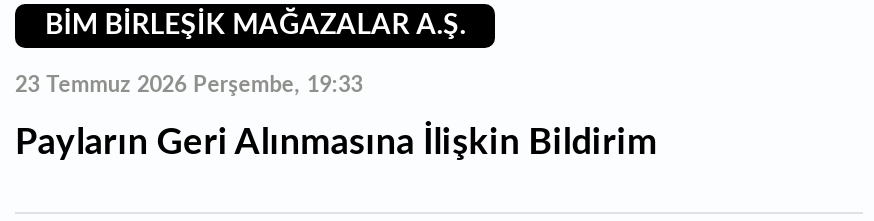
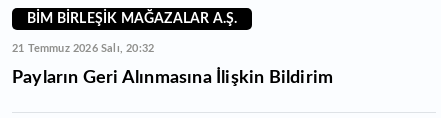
- 23 Temmuz 2026 Perşembe, 19:33
+ 21 Temmuz 2026 Salı, 20:32
